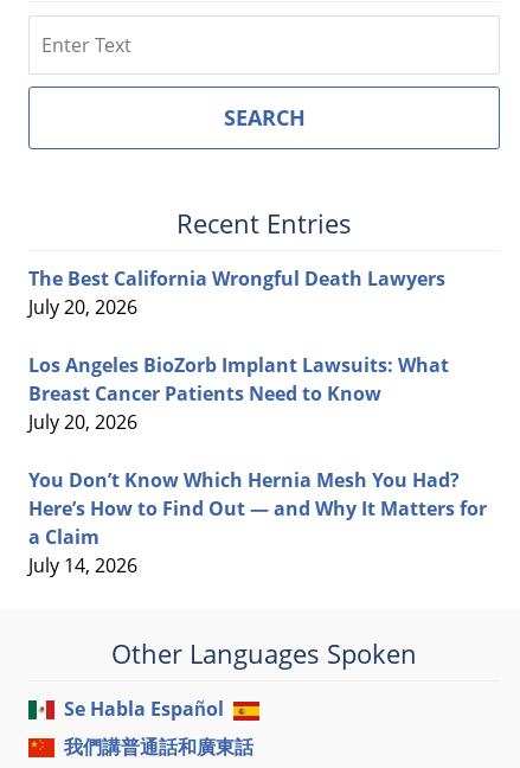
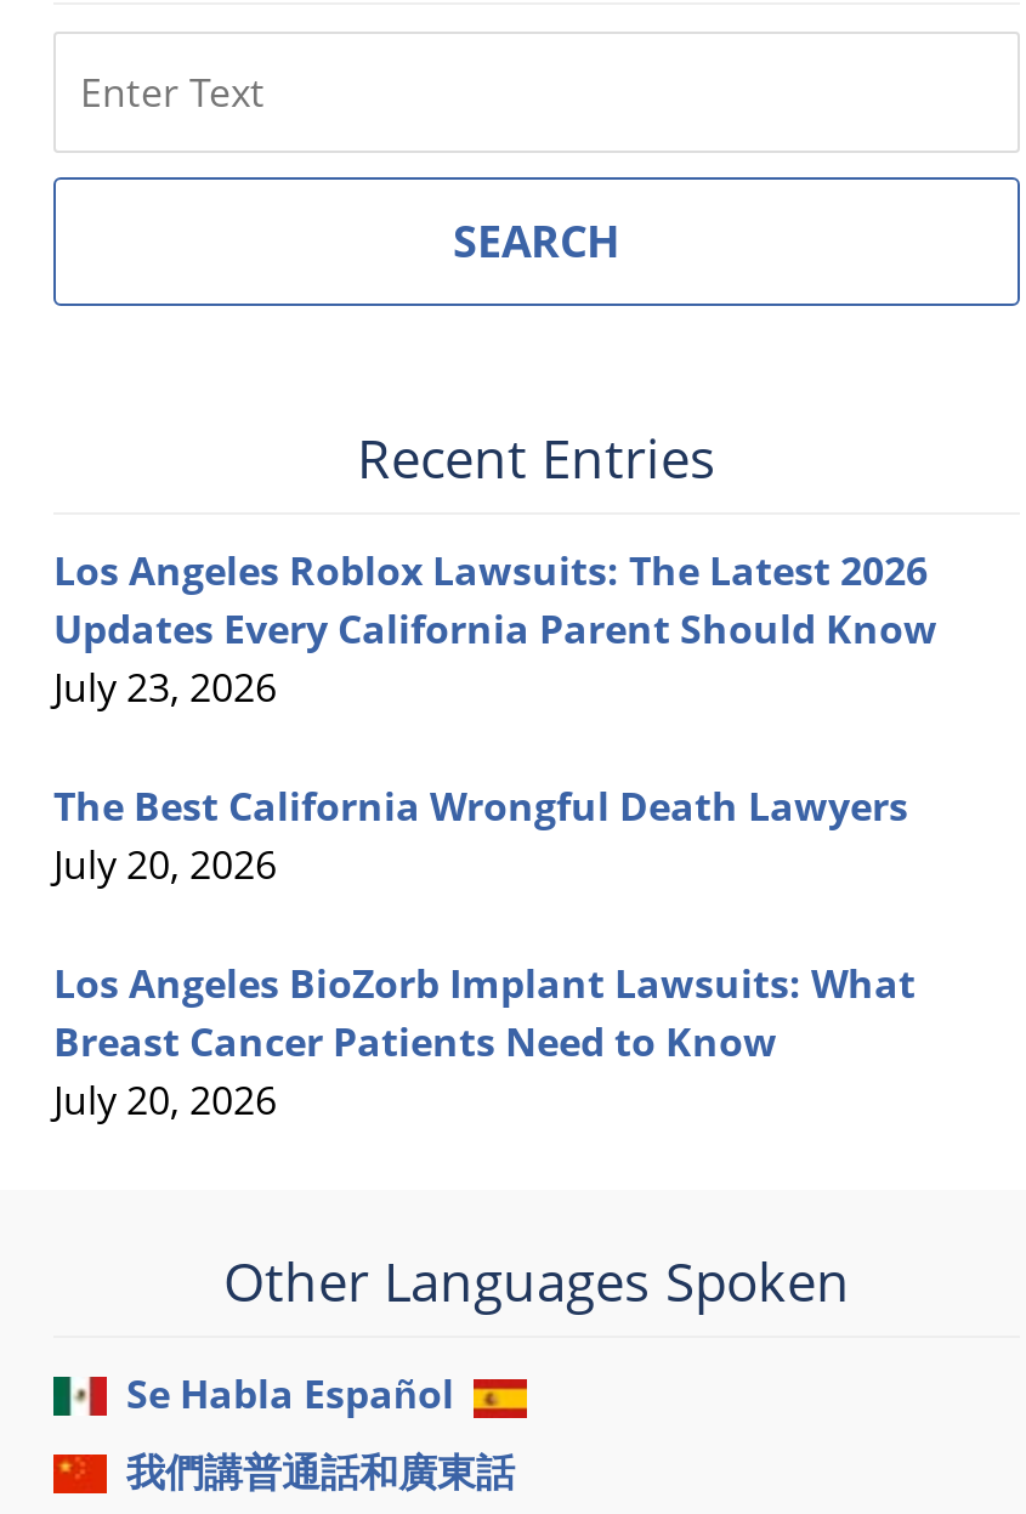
+ Los Angeles Roblox Lawsuits: The Latest 2026
+ Updates Every California Parent Should Know
+ July 23, 2026

moved down: The Best California Wrongful Death Lawyers | July 20, 2026 | Los Angeles BioZorb Implant Lawsuits: What | Breast Cancer Patients Need to Know | July 20, 2026

- You Don’t Know Which Hernia Mesh You Had?
- Here’s How to Find Out — and Why It Matters for
- a Claim
- July 14, 2026
